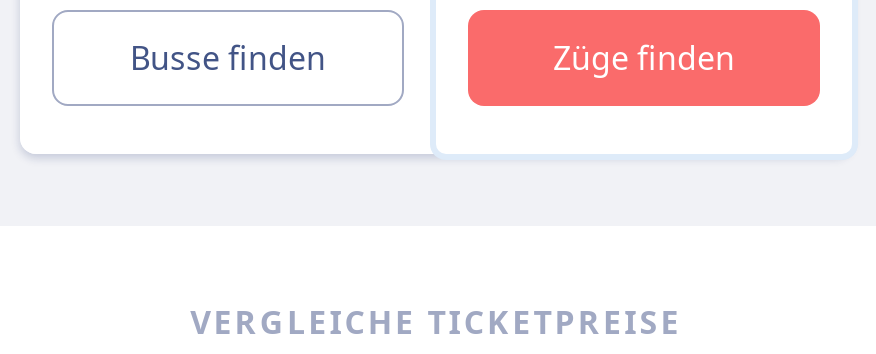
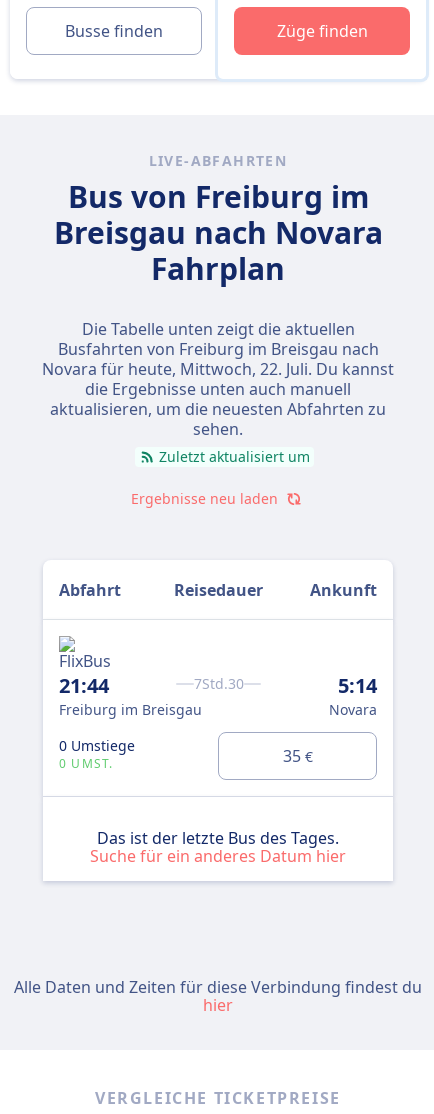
+ Alle Daten und Zeiten für diese Verbindung findest du
+ hier

+ [image]
+ Abfahrt
+ Reisedauer
+ Ankunft

+ LIVE-ABFAHRTEN
+ Bus von Freiburg im
+ Breisgau nach Novara
+ Fahrplan
+ Die Tabelle unten zeigt die aktuellen
+ Busfahrten von Freiburg im Breisgau nach
+ Novara für heute, Mittwoch, 22. Juli. Du kannst
+ die Ergebnisse unten auch manuell
+ aktualisieren, um die neuesten Abfahrten zu
+ sehen.
+ Zuletzt aktualisiert um
+ Ergebnisse neu laden

+ 21:44
+ Freiburg im Breisgau

+ 7Std.30
+ 5:14
+ Novara
+ 0 Umstiege
+ 0 UMST.
+ 35 €

+ Das ist der letzte Bus des Tages.
+ Suche für ein anderes Datum hier
